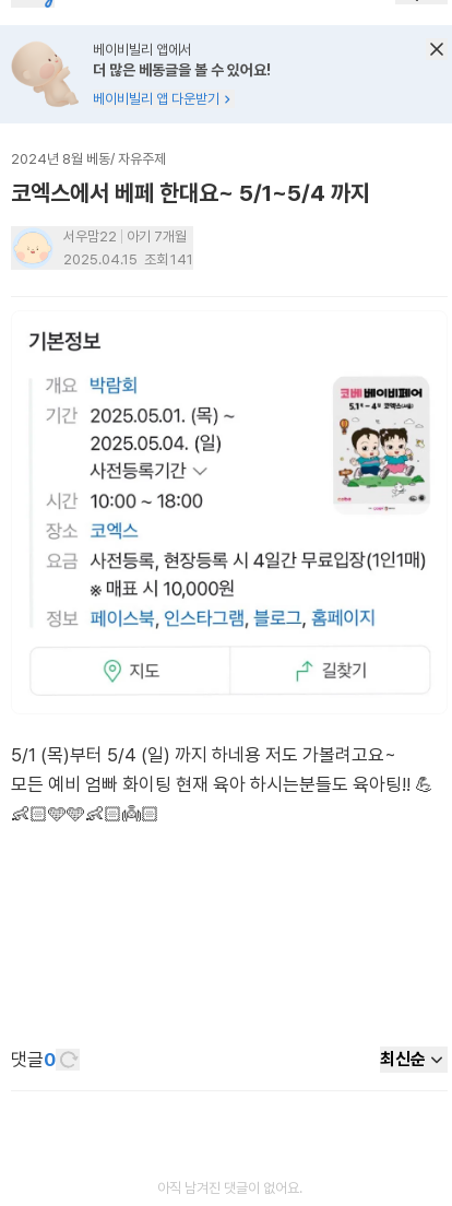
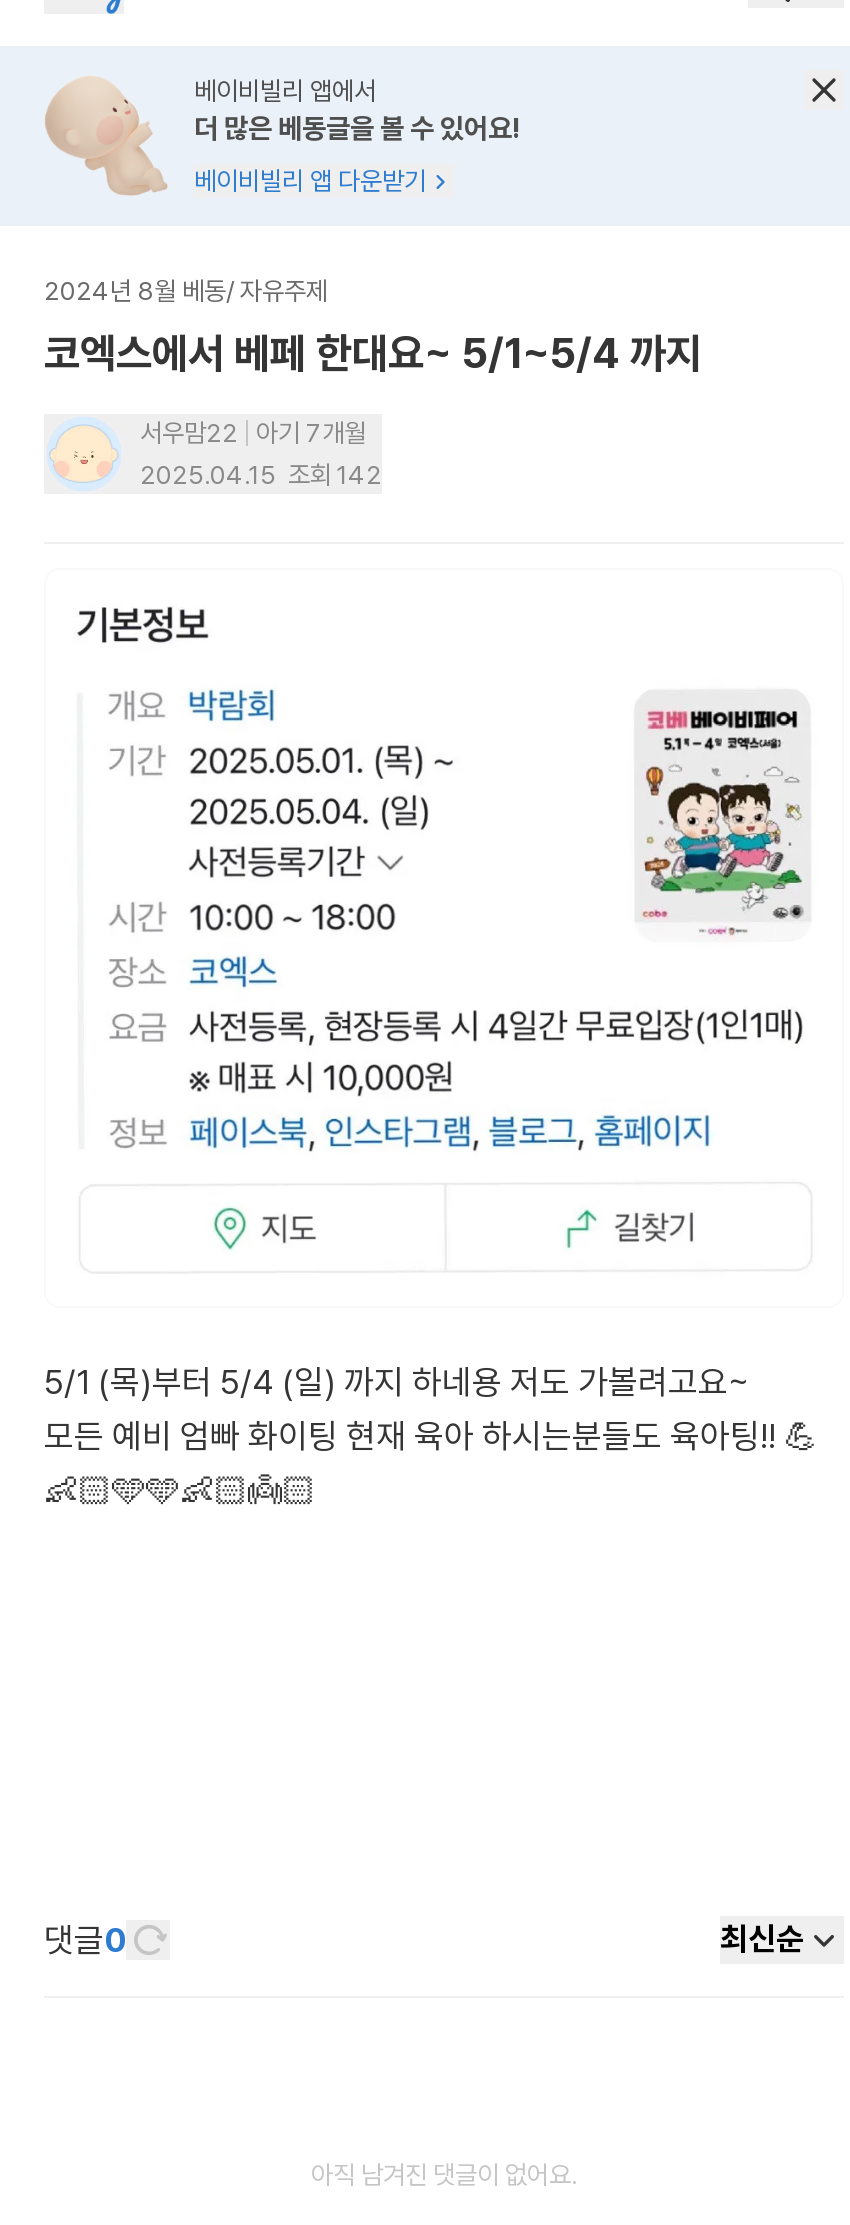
- 2025.04.15 조회 141
+ 2025.04.15 조회 142
